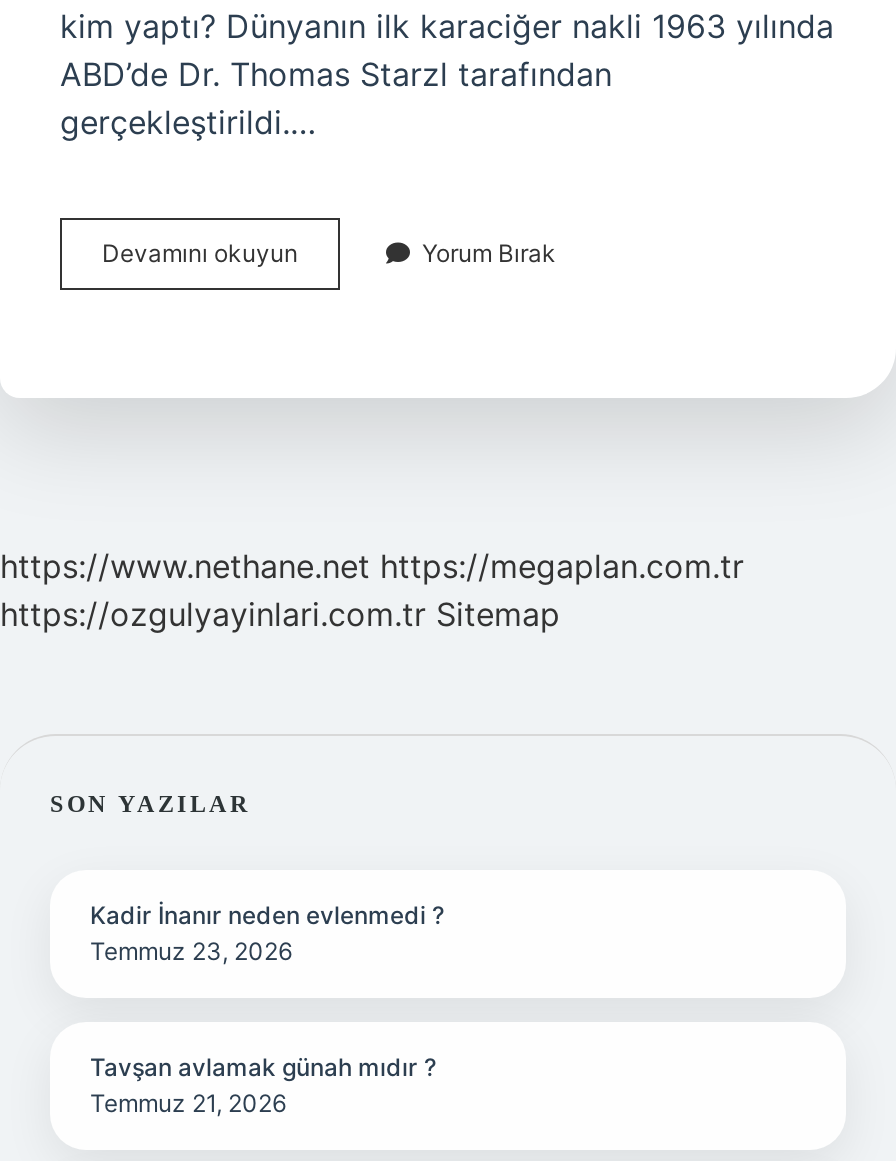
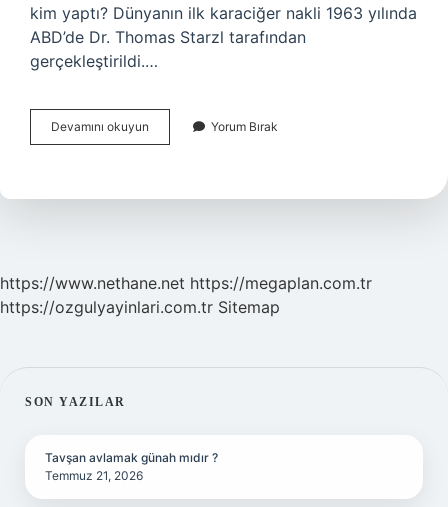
- Kadir İnanır neden evlenmedi ?
- Temmuz 23, 2026
